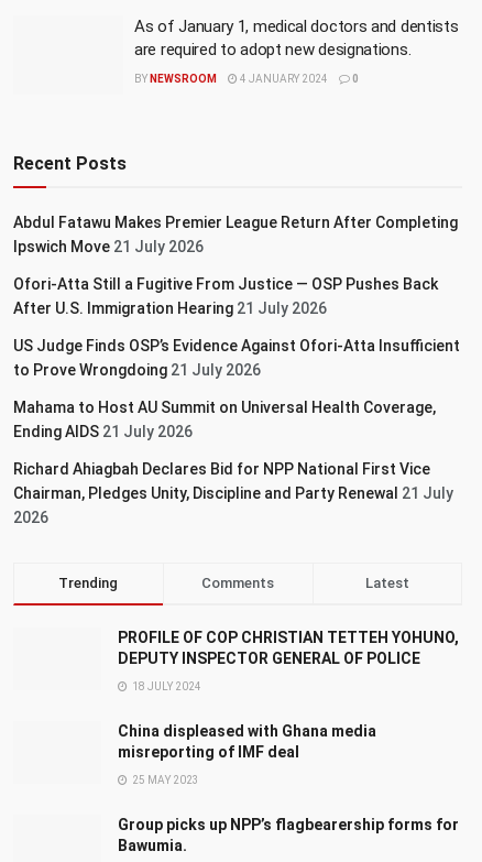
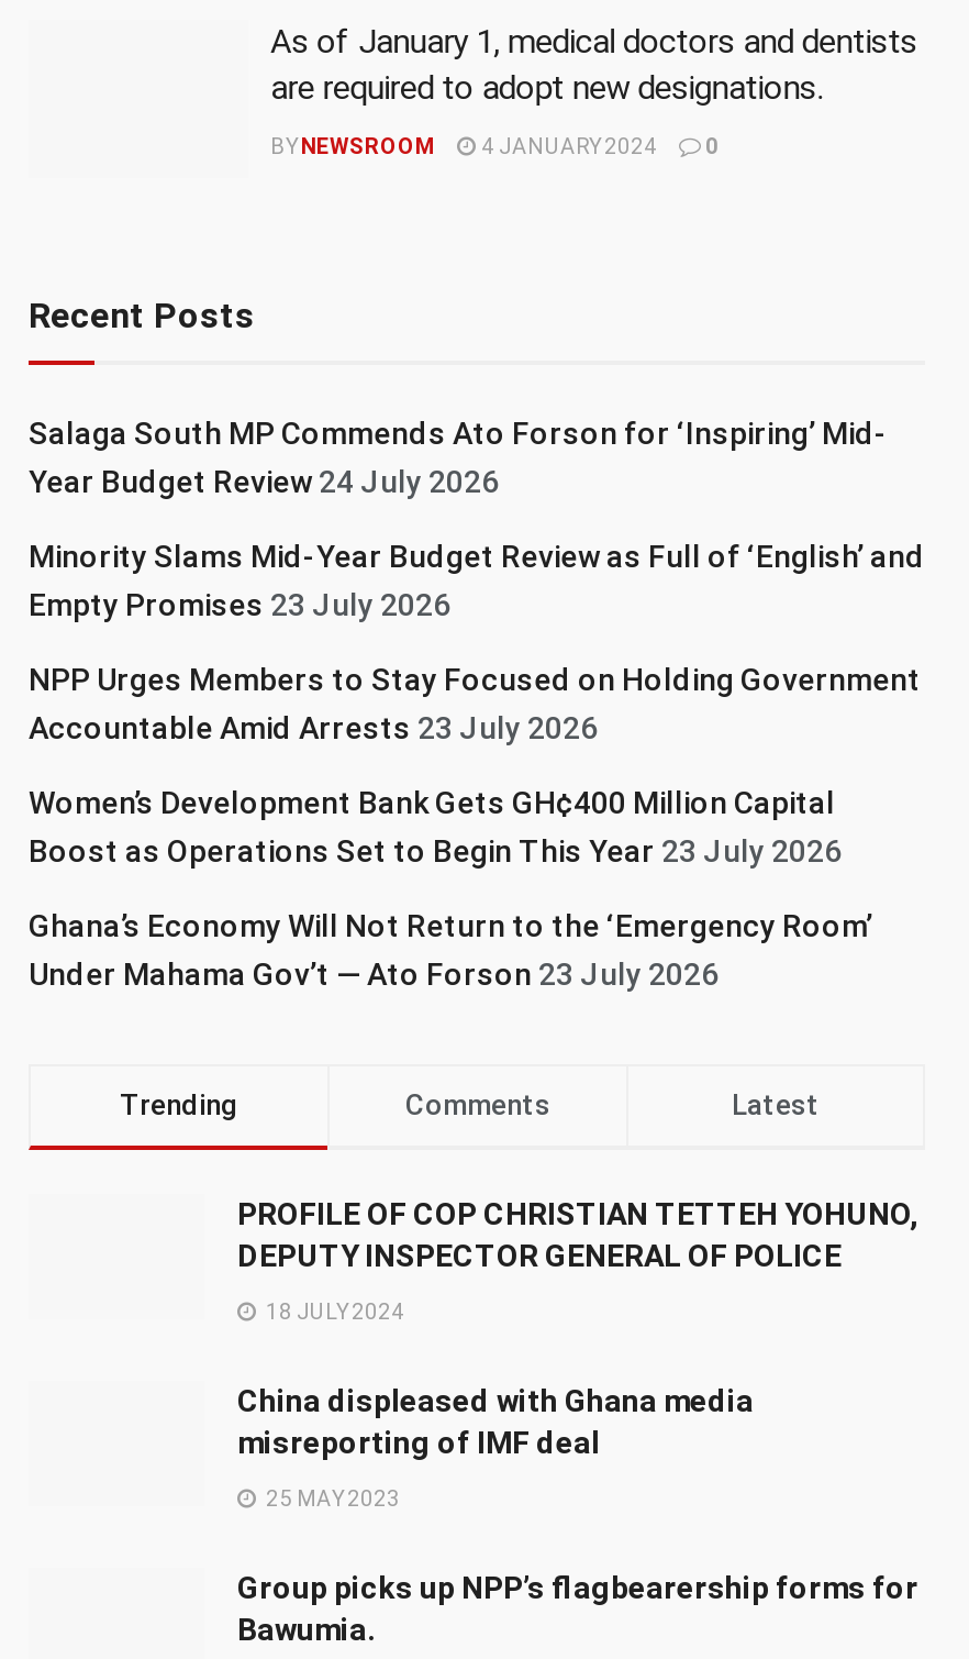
- Abdul Fatawu Makes Premier League Return After Completing
- Ipswich Move 21 July 2026
+ Salaga South MP Commends Ato Forson for ‘Inspiring’ Mid-
+ Year Budget Review 24 July 2026

- Ofori-Atta Still a Fugitive From Justice — OSP Pushes Back
- After U.S. Immigration Hearing 21 July 2026
+ Minority Slams Mid-Year Budget Review as Full of ‘English’ and
+ Empty Promises 23 July 2026

- US Judge Finds OSP’s Evidence Against Ofori-Atta Insufficient
- to Prove Wrongdoing 21 July 2026
+ NPP Urges Members to Stay Focused on Holding Government
+ Accountable Amid Arrests 23 July 2026

- Mahama to Host AU Summit on Universal Health Coverage,
- Ending AIDS 21 July 2026
+ Women’s Development Bank Gets GH¢400 Million Capital
+ Boost as Operations Set to Begin This Year 23 July 2026

- Richard Ahiagbah Declares Bid for NPP National First Vice
- Chairman, Pledges Unity, Discipline and Party Renewal 21 July
- 2026
+ Ghana’s Economy Will Not Return to the ‘Emergency Room’
+ Under Mahama Gov’t — Ato Forson 23 July 2026
